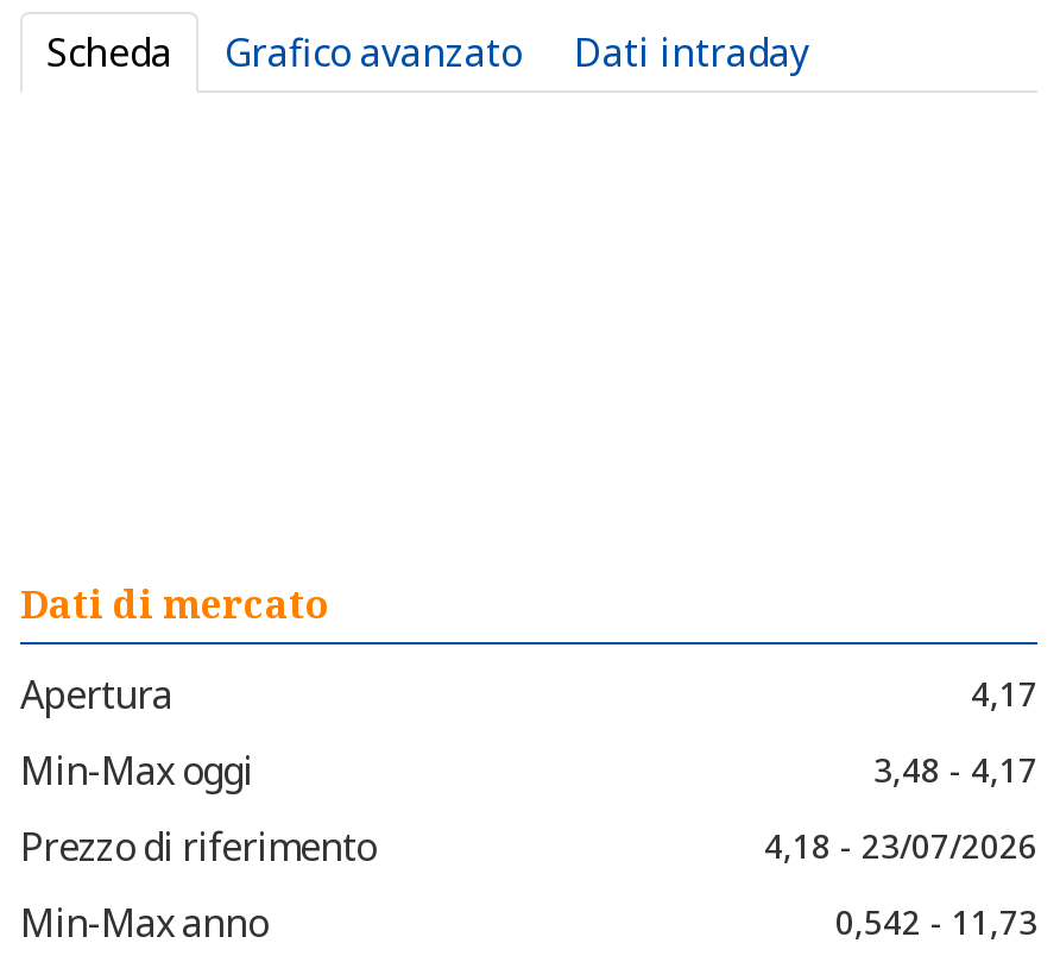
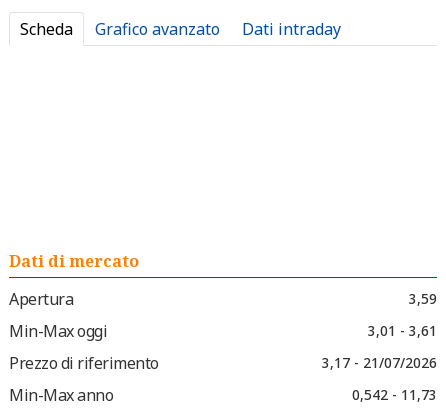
- 4,17
+ 3,59

- 3,48 - 4,17
+ 3,01 - 3,61

- 4,18 - 23/07/2026
+ 3,17 - 21/07/2026
